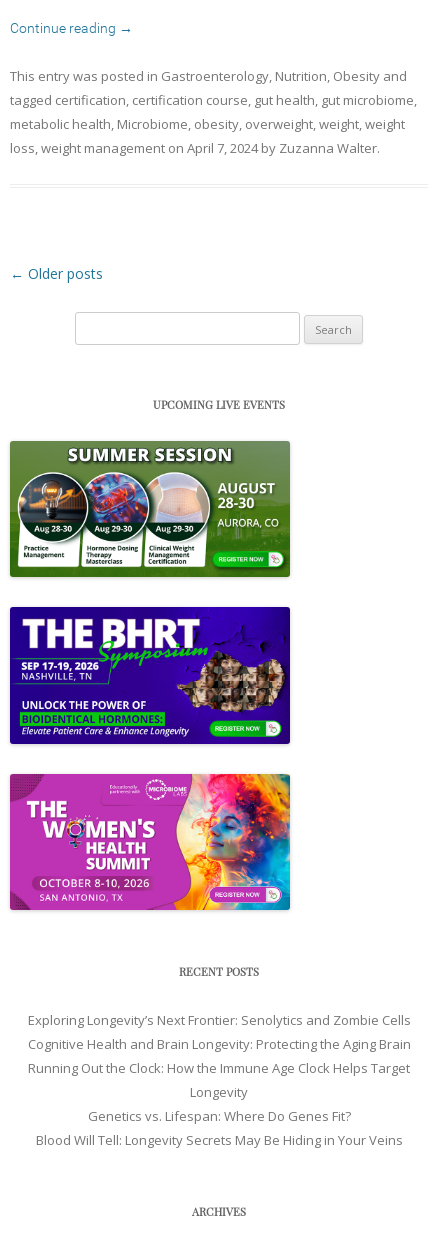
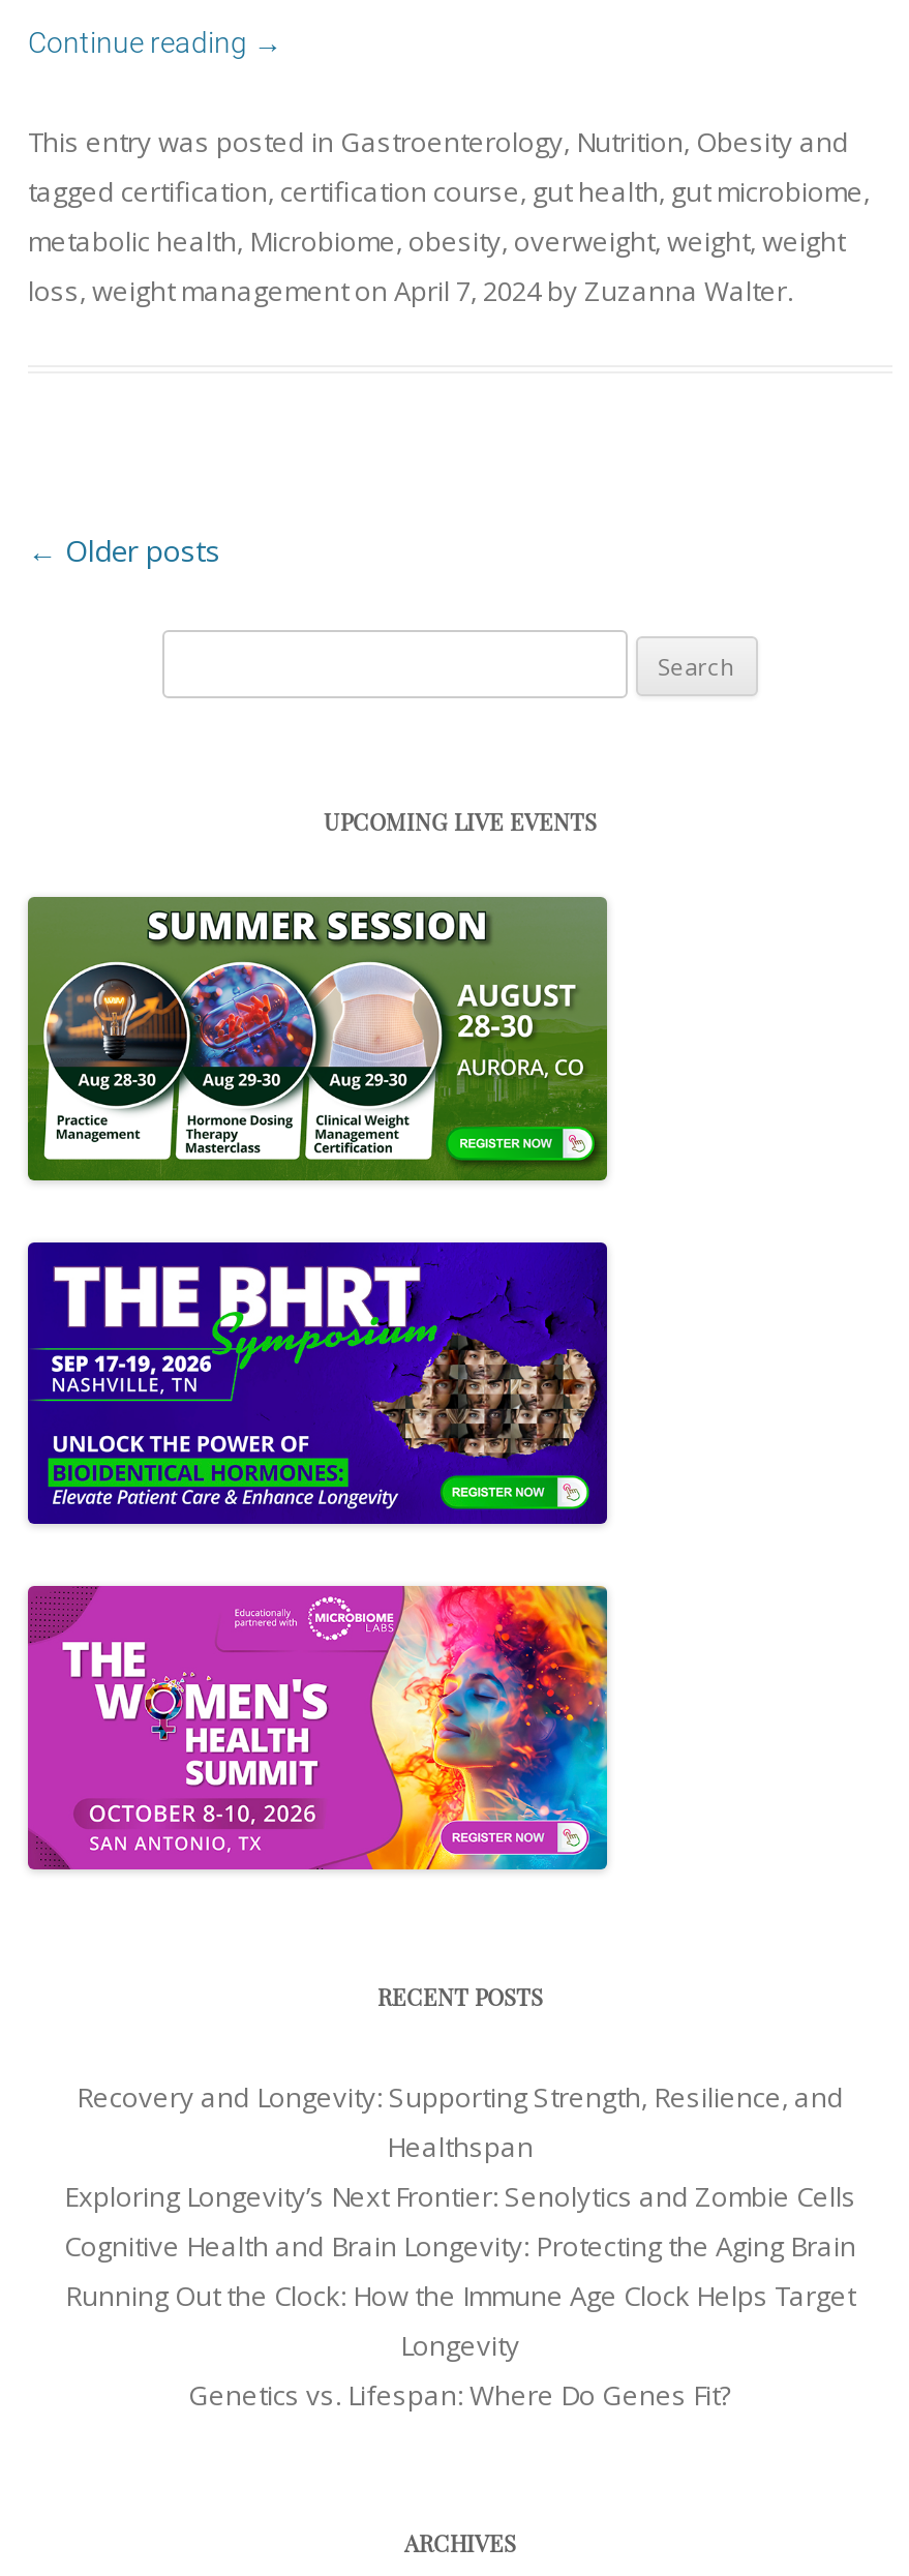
+ Recovery and Longevity: Supporting Strength, Resilience, and
+ Healthspan

moved down: Exploring Longevity’s Next Frontier: Senolytics and Zombie Cells | Cognitive Health and Brain Longevity: Protecting the Aging Brain | Running Out the Clock: How the Immune Age Clock Helps Target | Longevity | Genetics vs. Lifespan: Where Do Genes Fit?

- Blood Will Tell: Longevity Secrets May Be Hiding in Your Veins
